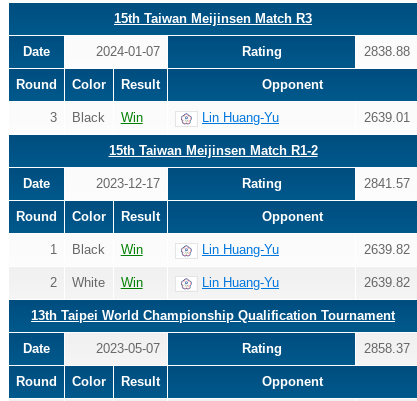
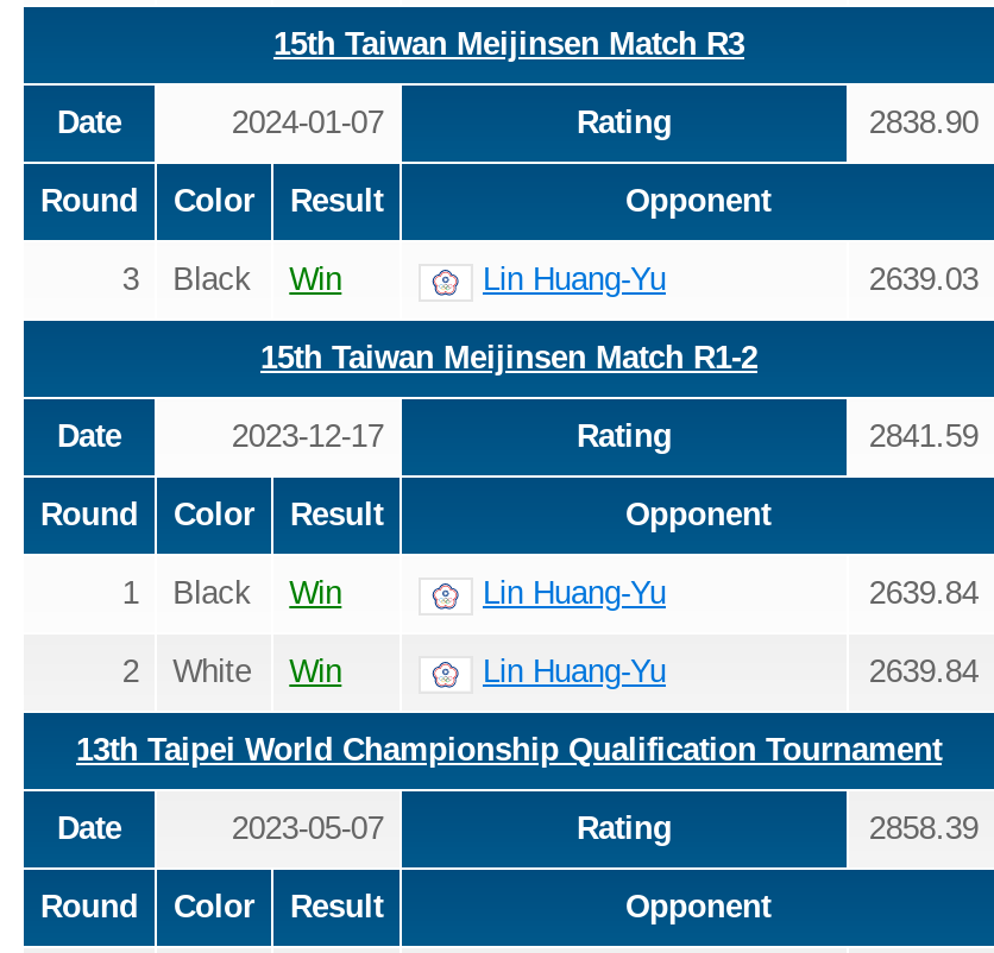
- 2838.88
+ 2838.90

- 2639.01
+ 2639.03

- 2841.57
+ 2841.59

- 2639.82
+ 2639.84

- 2639.82
+ 2639.84

- 2858.37
+ 2858.39
